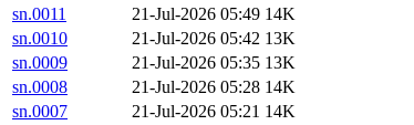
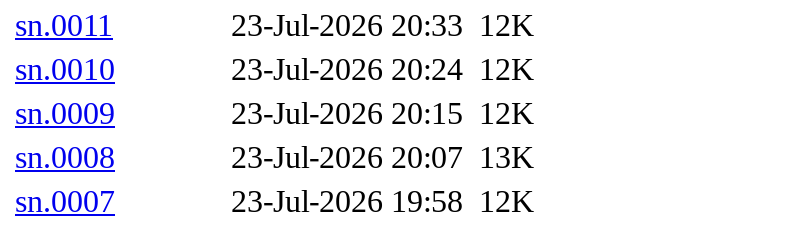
- 21-Jul-2026 05:49 14K
+ 23-Jul-2026 20:33 12K

- 21-Jul-2026 05:42 13K
+ 23-Jul-2026 20:24 12K

- 21-Jul-2026 05:35 13K
+ 23-Jul-2026 20:15 12K

- 21-Jul-2026 05:28 14K
+ 23-Jul-2026 20:07 13K

- 21-Jul-2026 05:21 14K
+ 23-Jul-2026 19:58 12K
